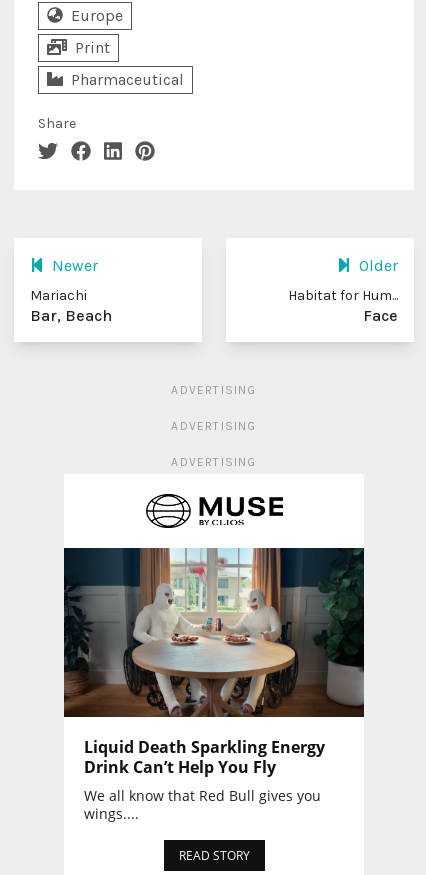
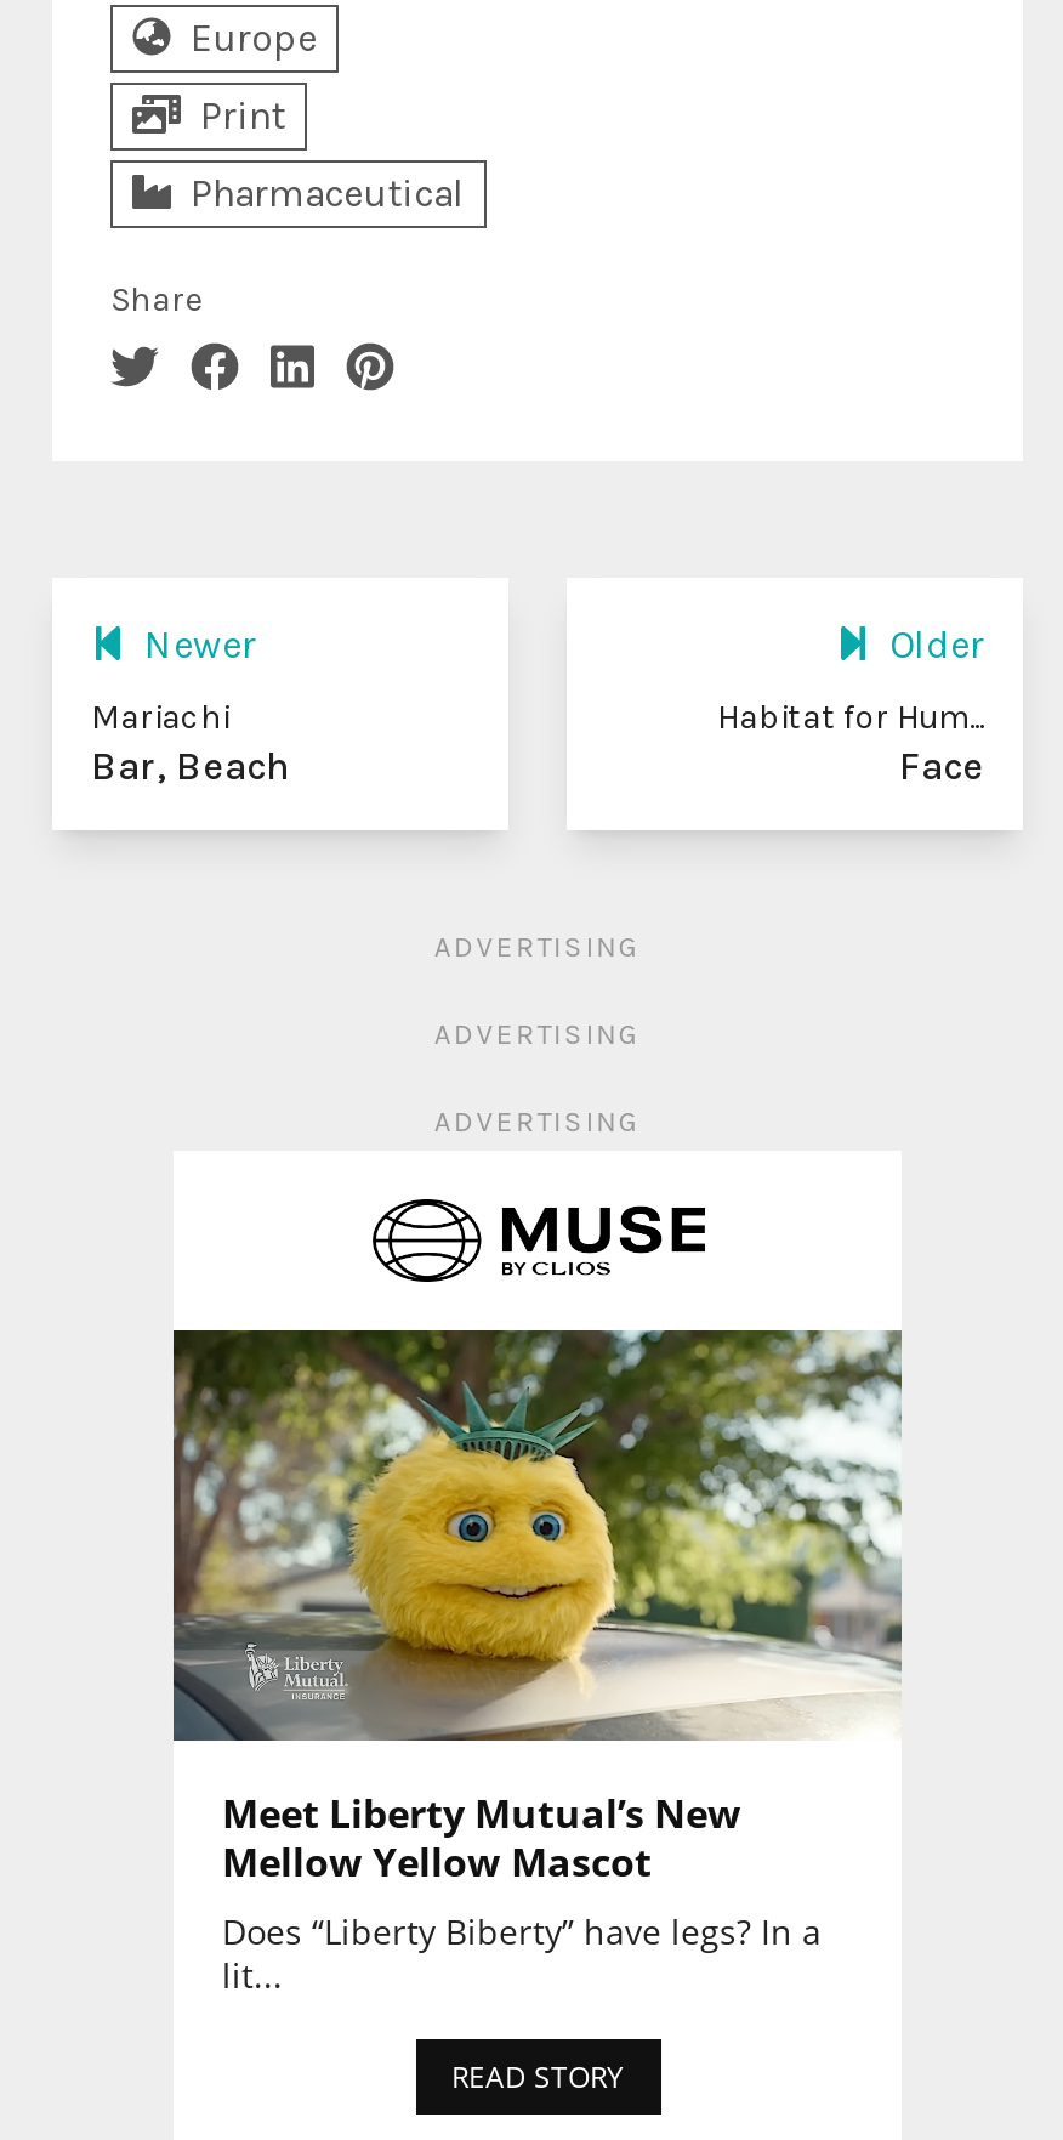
- [image]
- Liquid Death Sparkling Energy
- Drink Can’t Help You Fly
- We all know that Red Bull gives you
- wings....
+ [image]
+ Meet Liberty Mutual’s New
+ Mellow Yellow Mascot
+ Does “Liberty Biberty” have legs? In a
+ lit...
